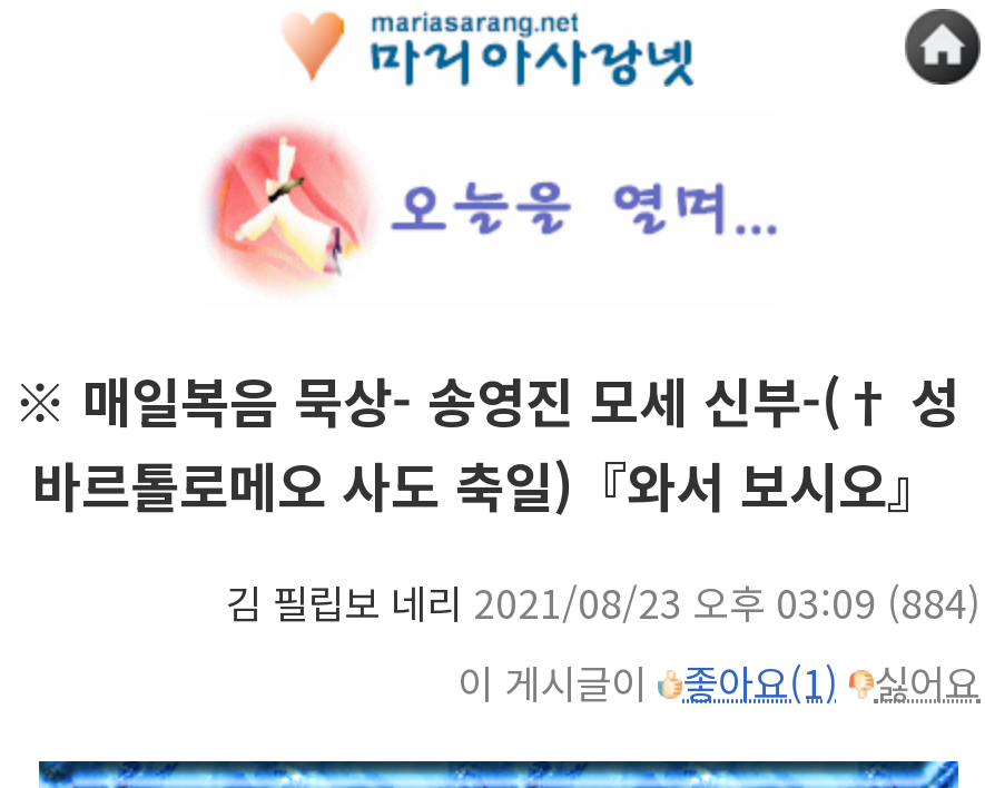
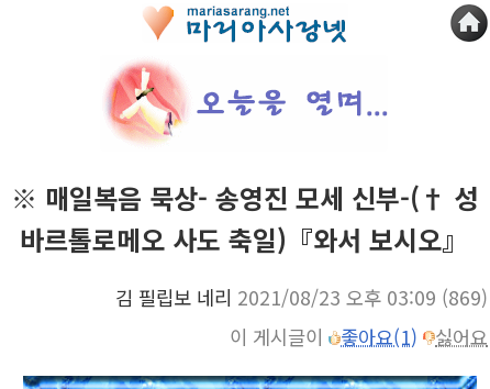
- 김 필립보 네리 2021/08/23 오후 03:09 (884)
+ 김 필립보 네리 2021/08/23 오후 03:09 (869)
